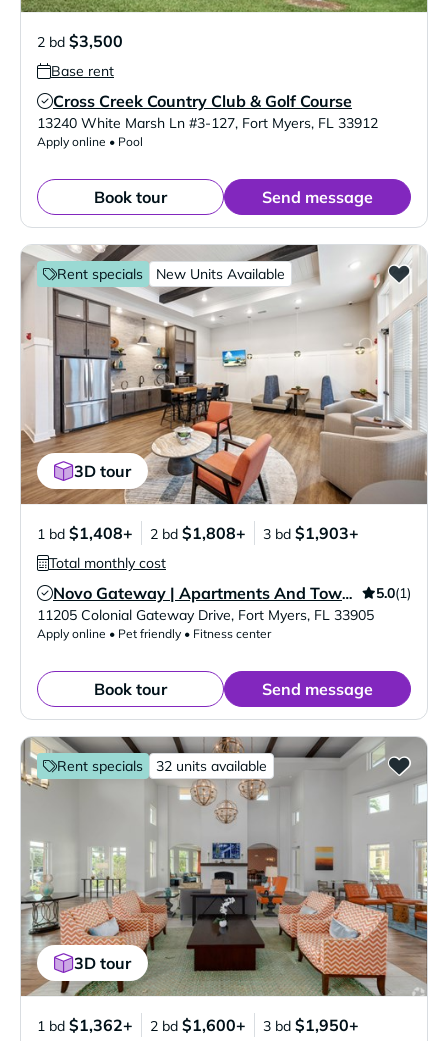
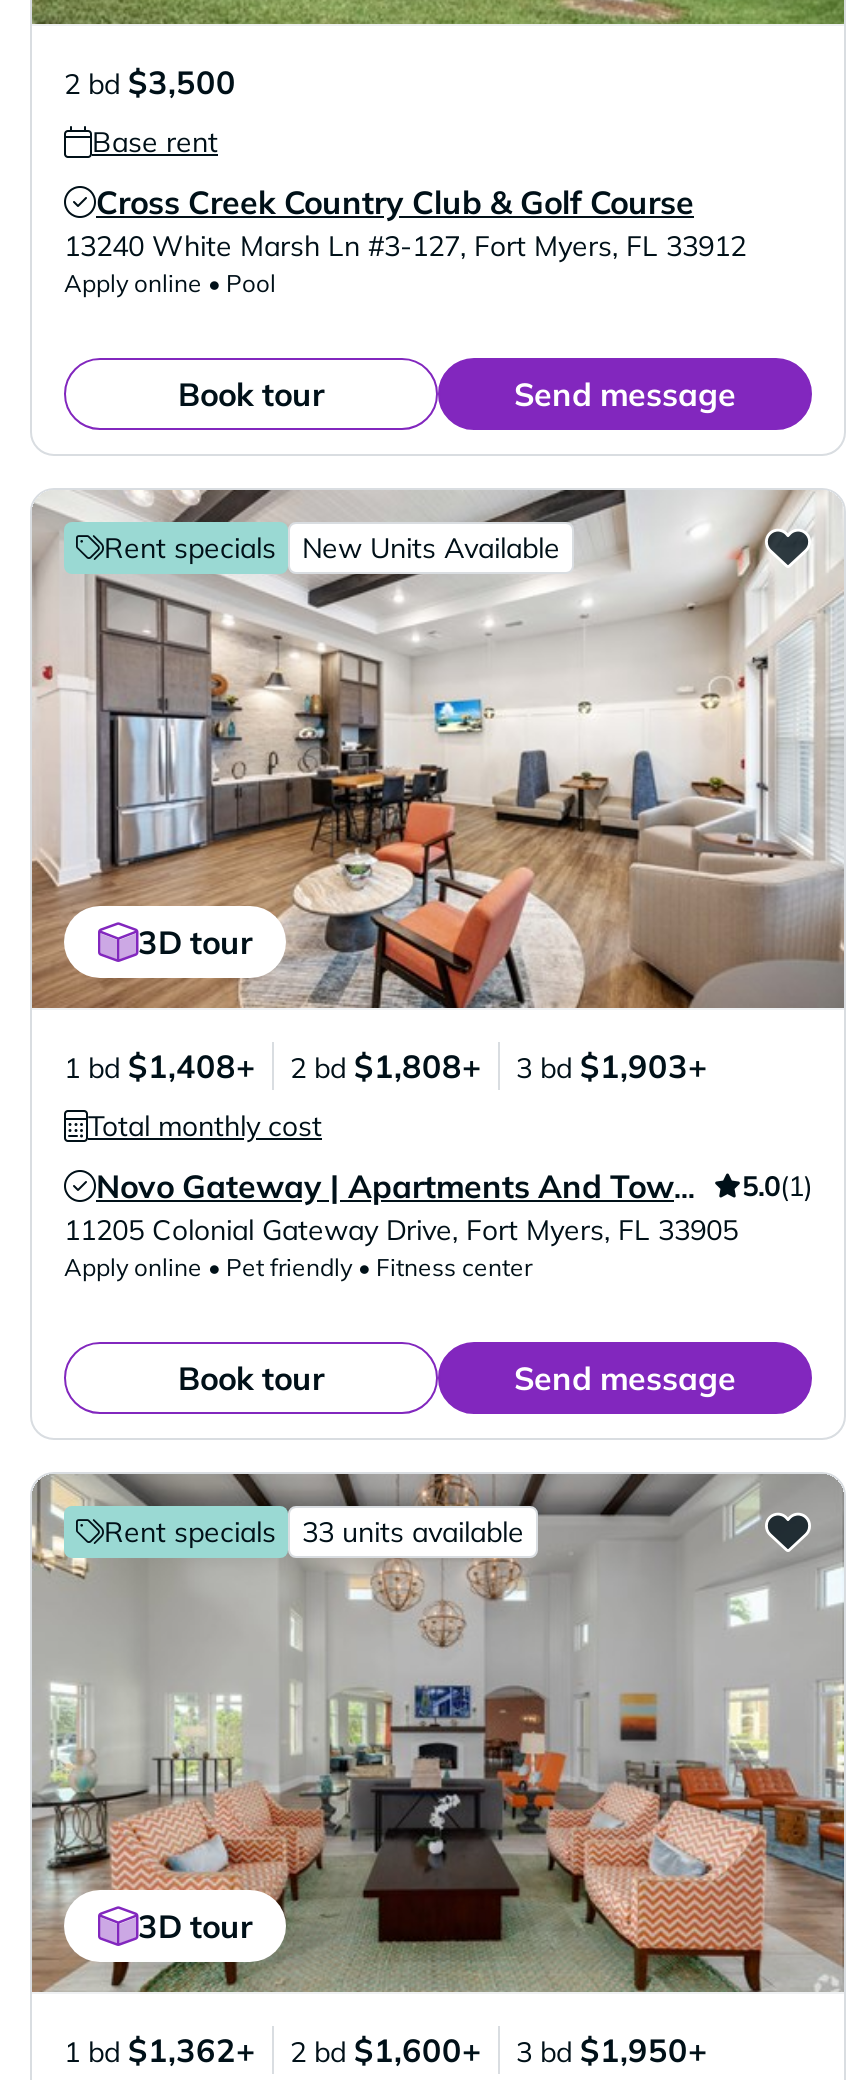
- 32 units available
+ 33 units available
